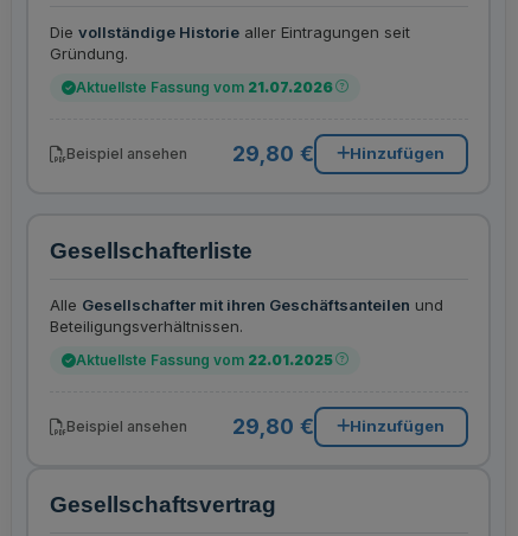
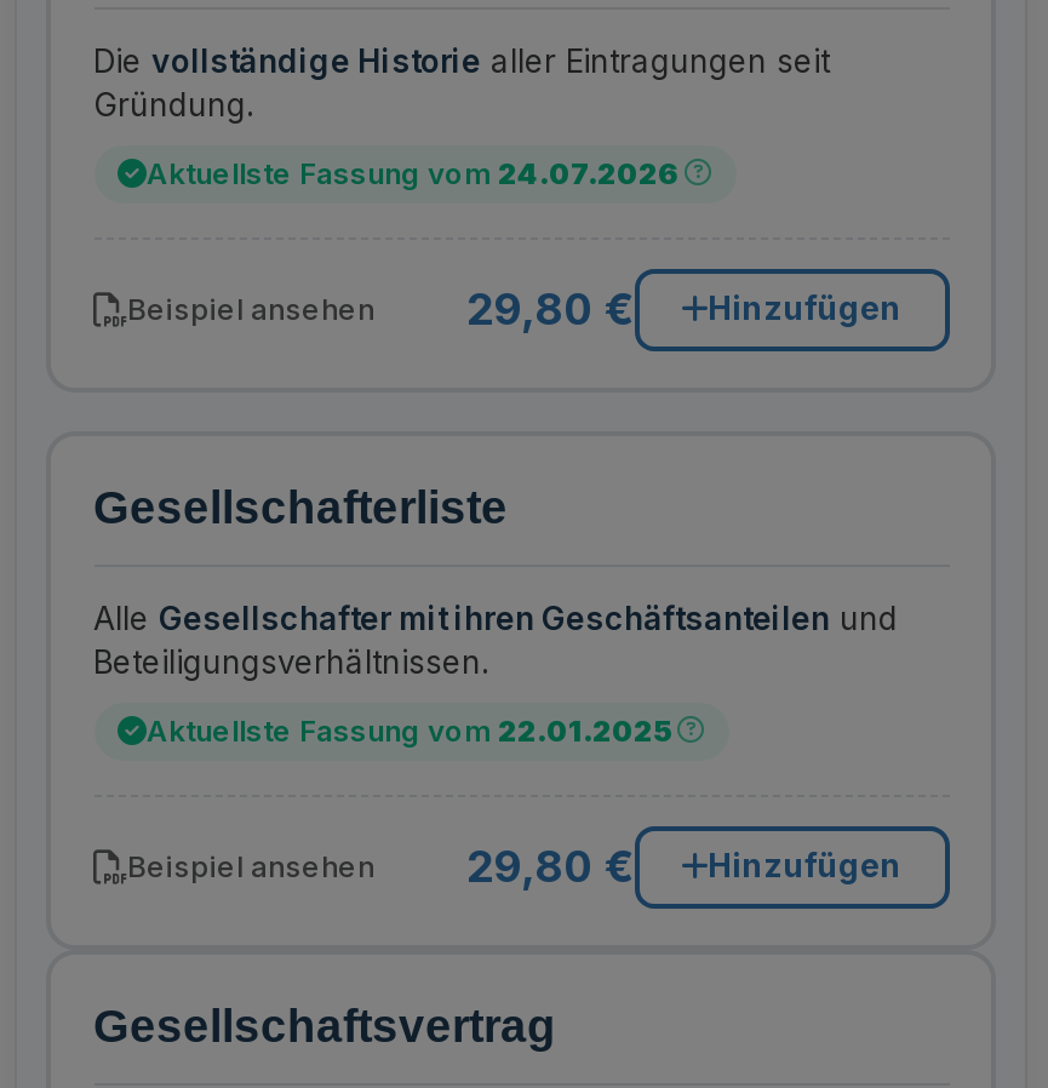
- Aktuellste Fassung vom 21.07.2026
+ Aktuellste Fassung vom 24.07.2026
